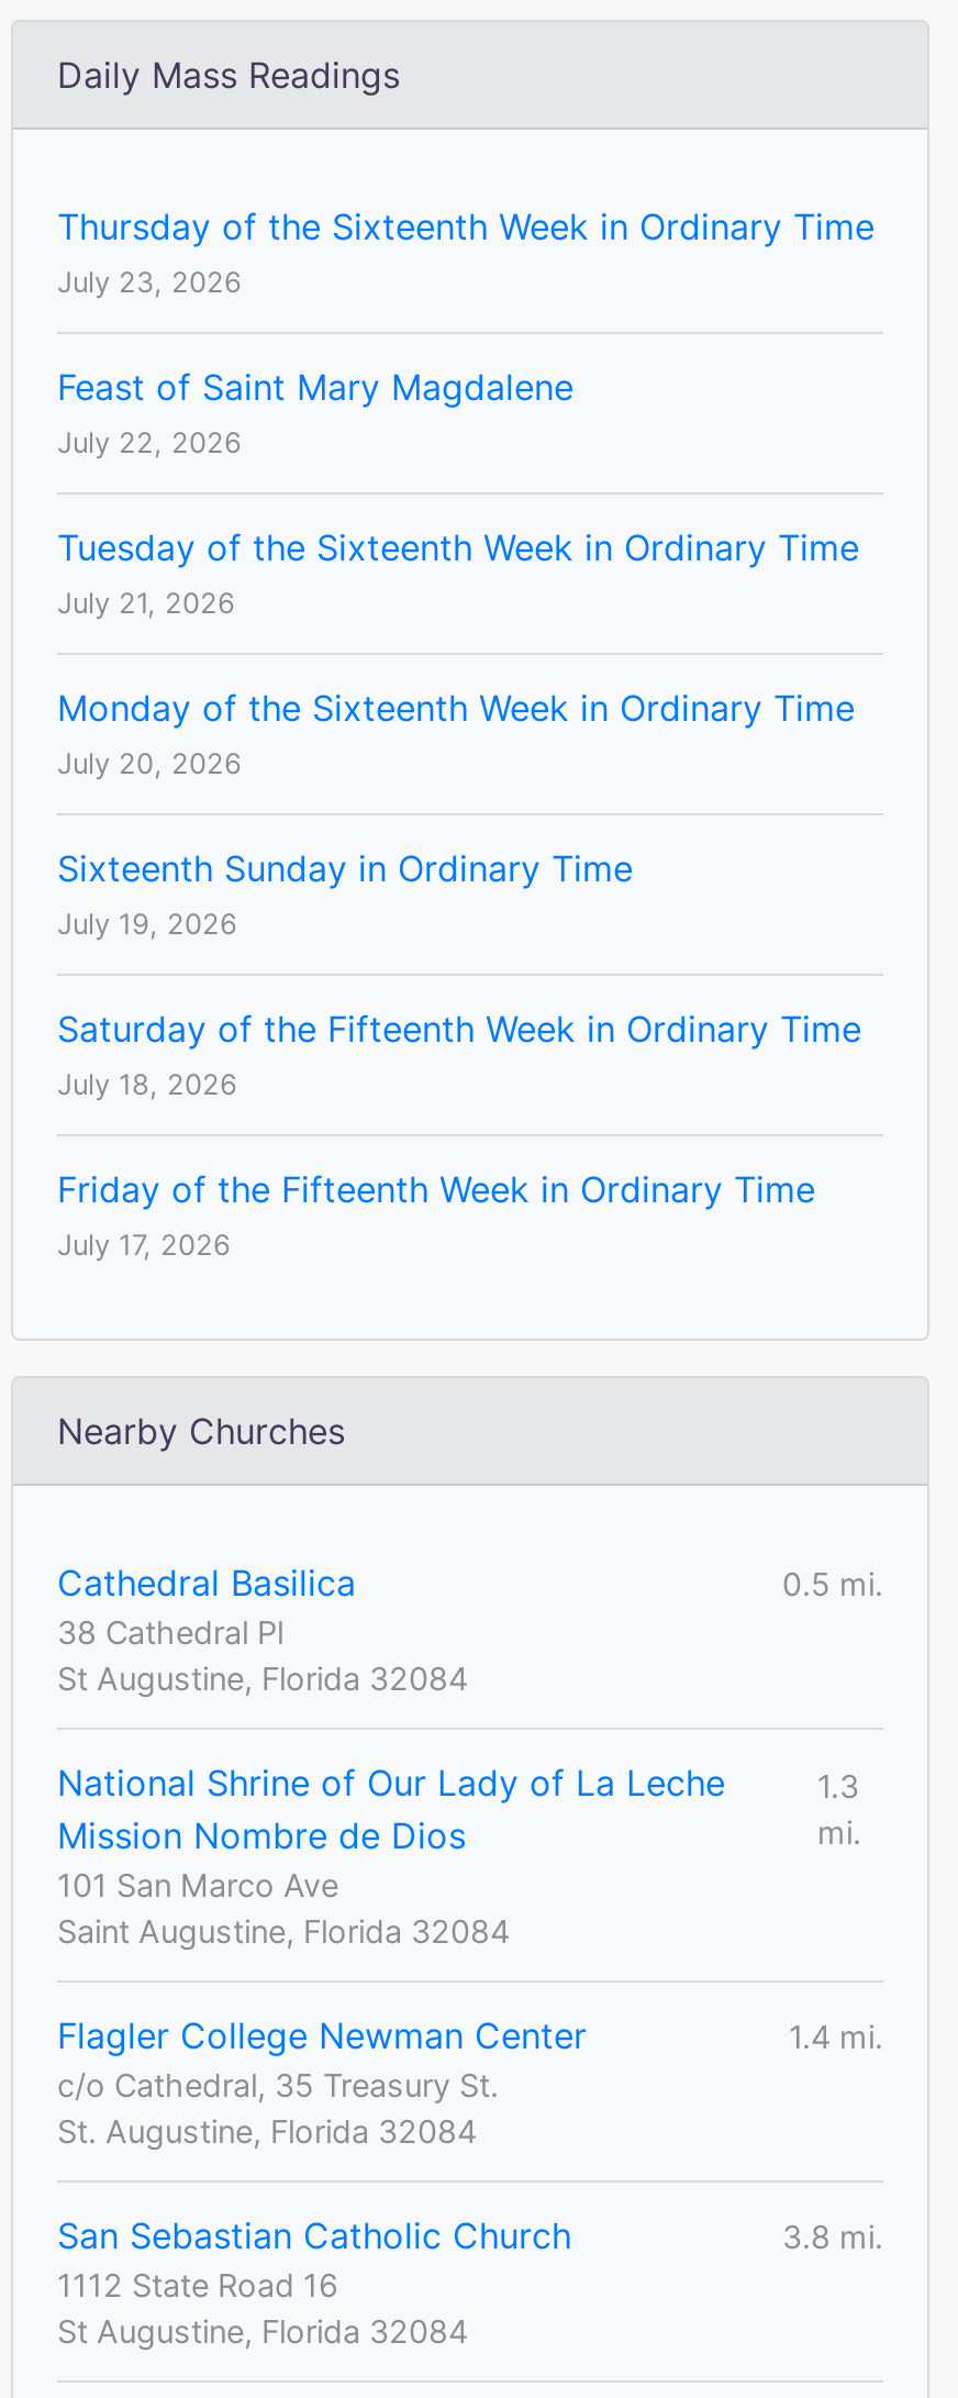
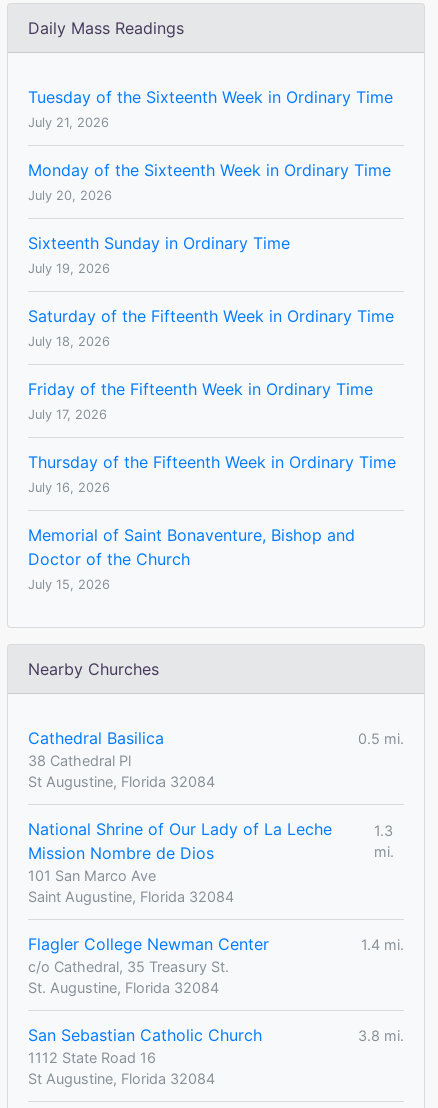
- Thursday of the Sixteenth Week in Ordinary Time
- July 23, 2026
- Feast of Saint Mary Magdalene
- July 22, 2026

moved up: Tuesday of the Sixteenth Week in Ordinary Time | July 21, 2026 | Monday of the Sixteenth Week in Ordinary Time | ... | Friday of the Fifteenth Week in Ordinary Time | July 17, 2026

+ Thursday of the Fifteenth Week in Ordinary Time
+ July 16, 2026
+ Memorial of Saint Bonaventure, Bishop and
+ Doctor of the Church
+ July 15, 2026
